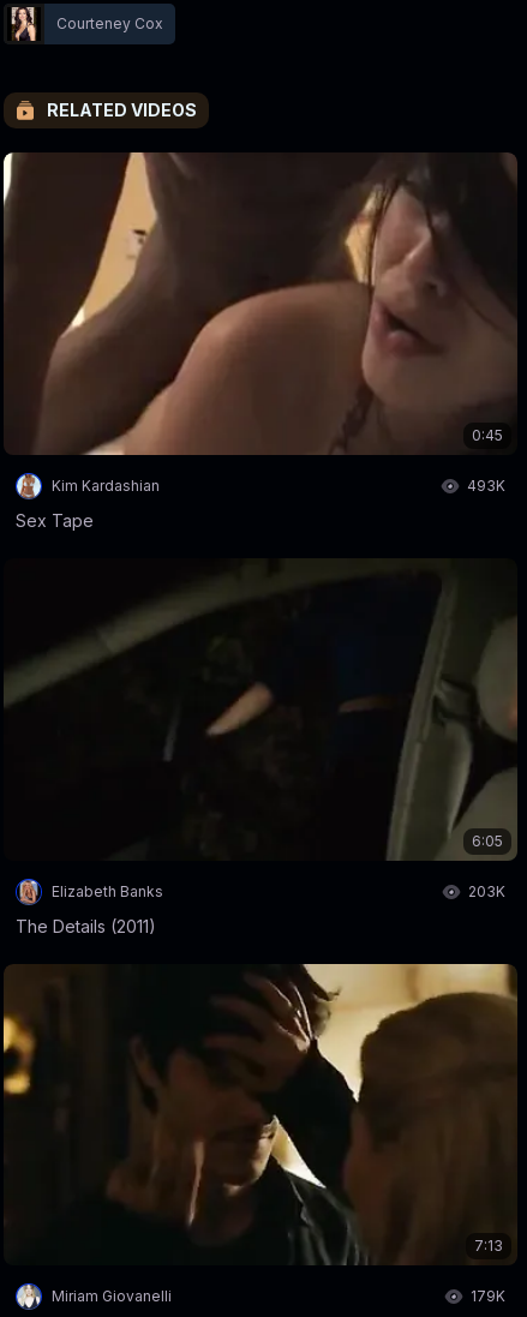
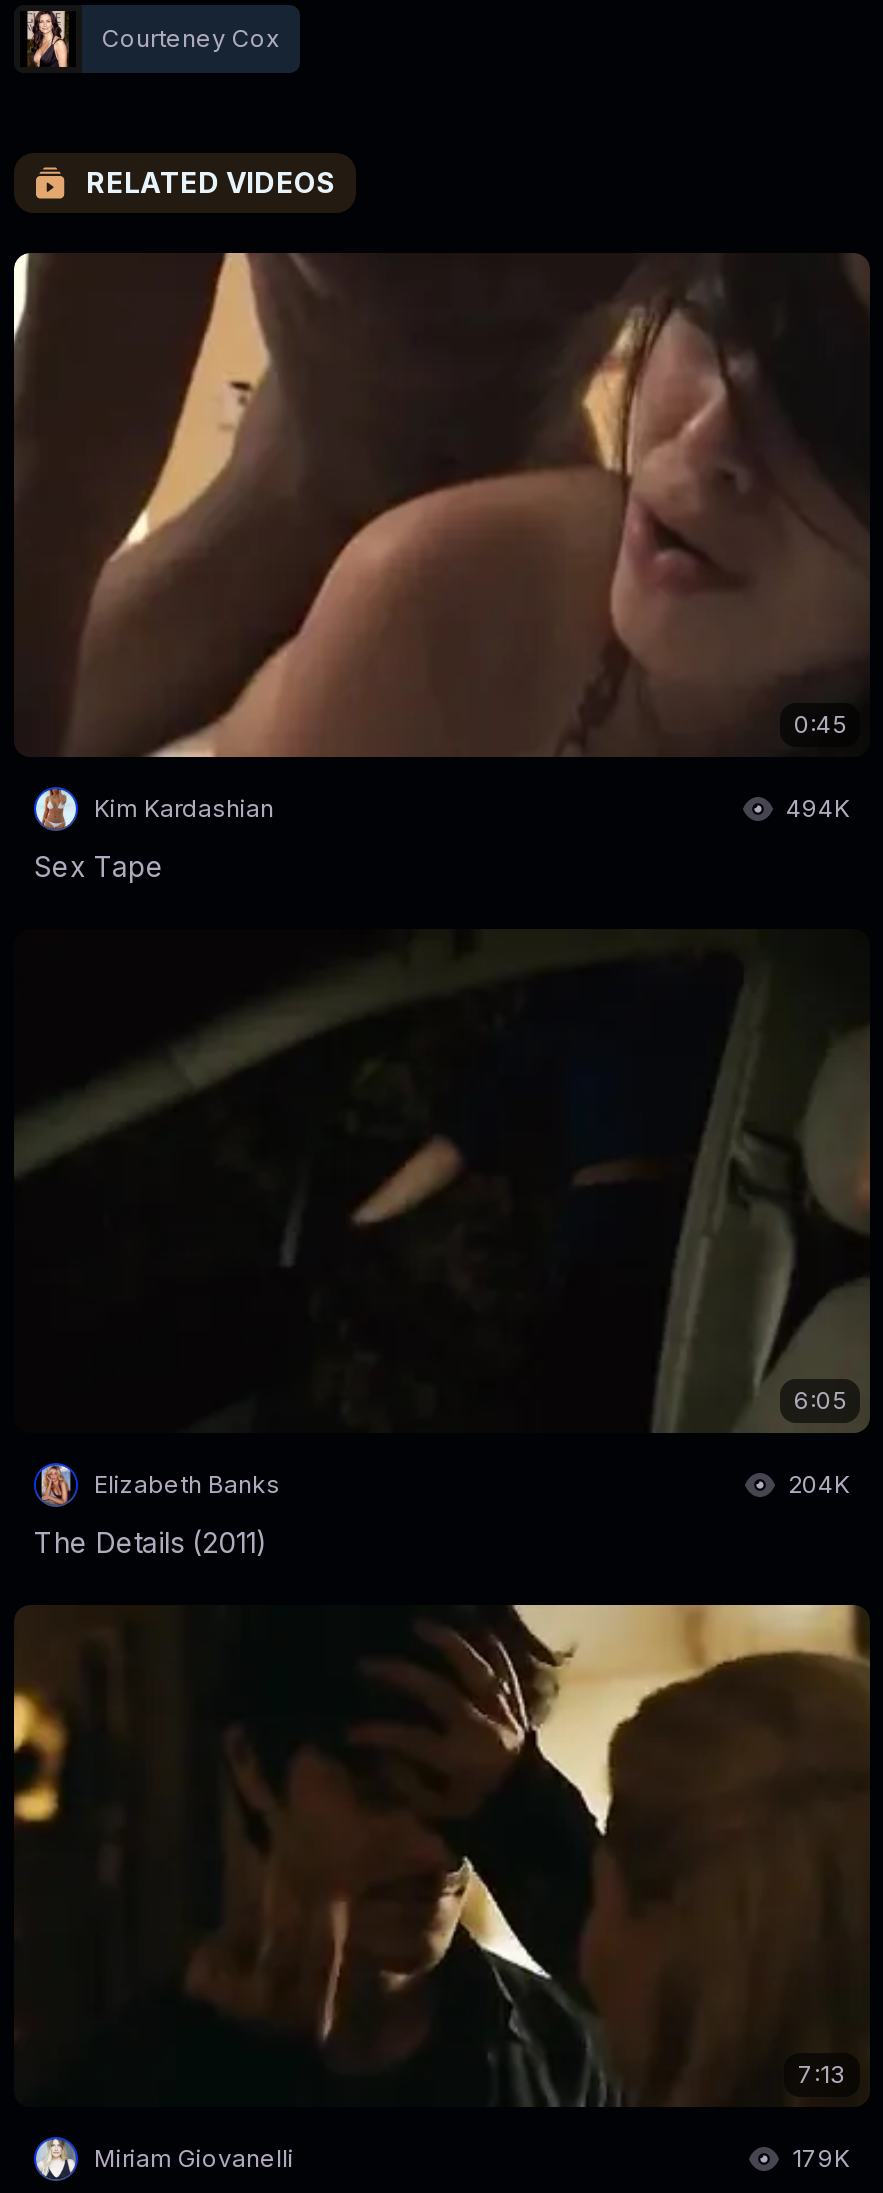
- 493K
+ 494K

- 203K
+ 204K
